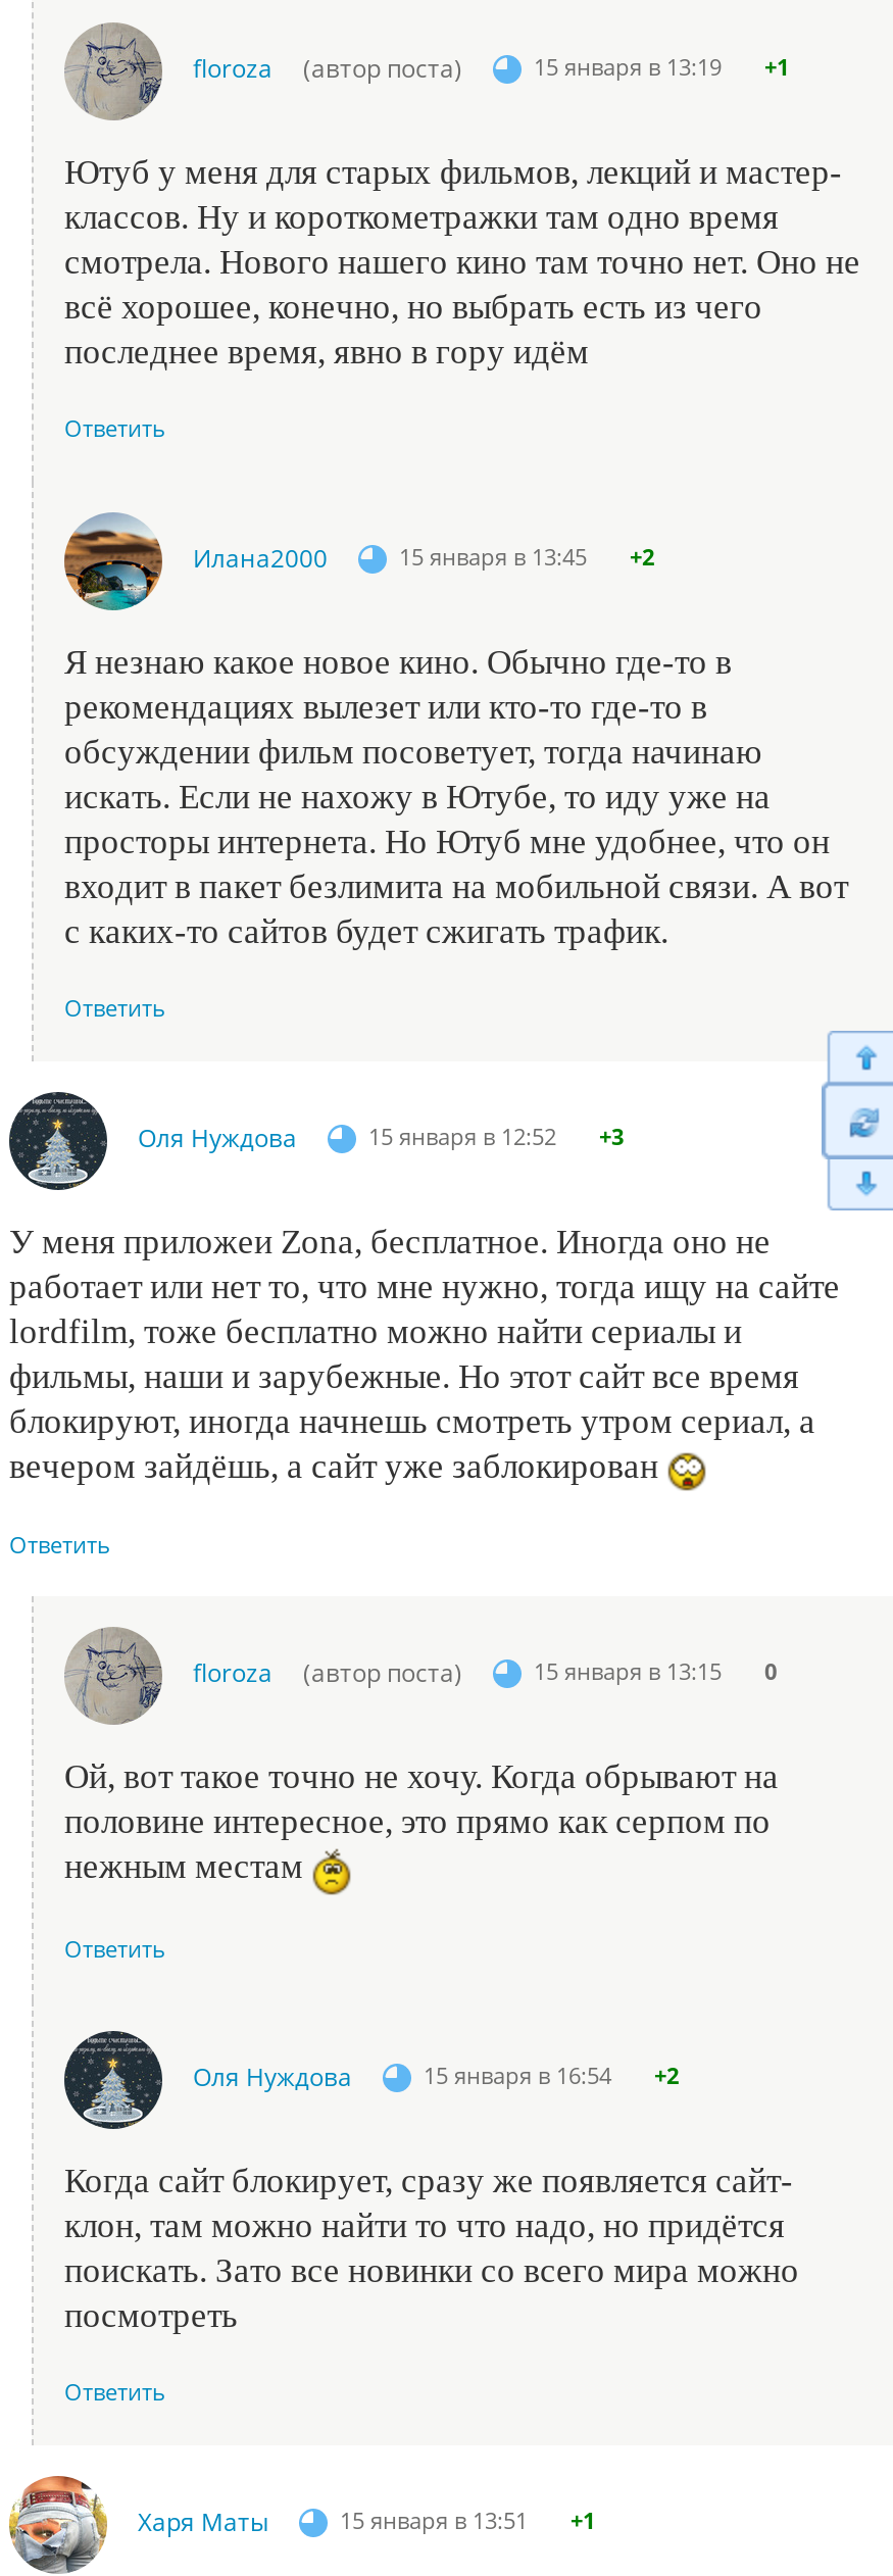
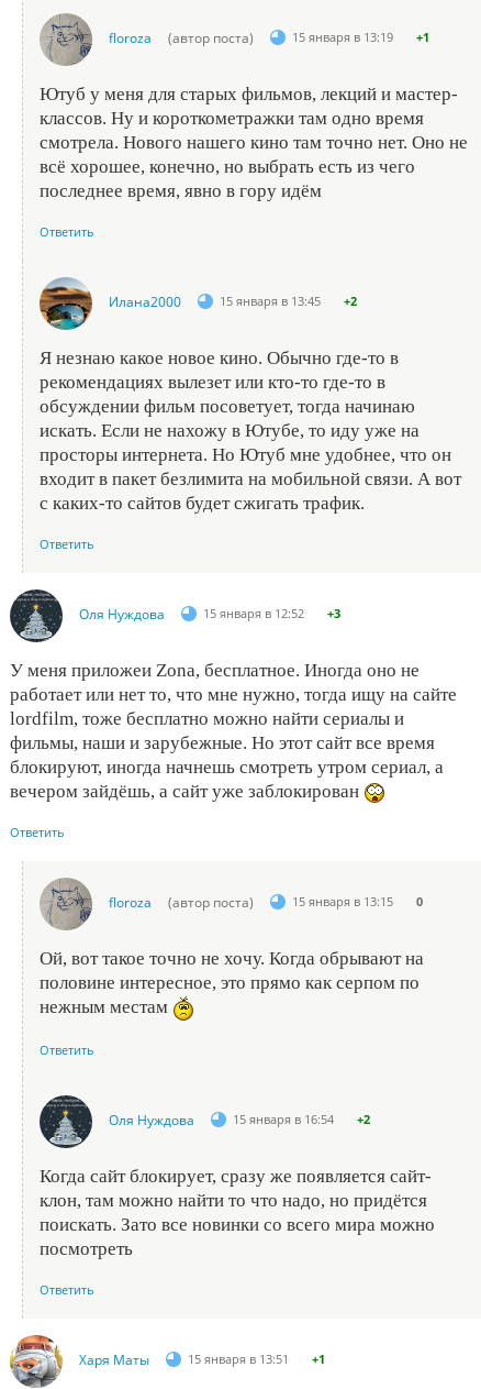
- [image]
